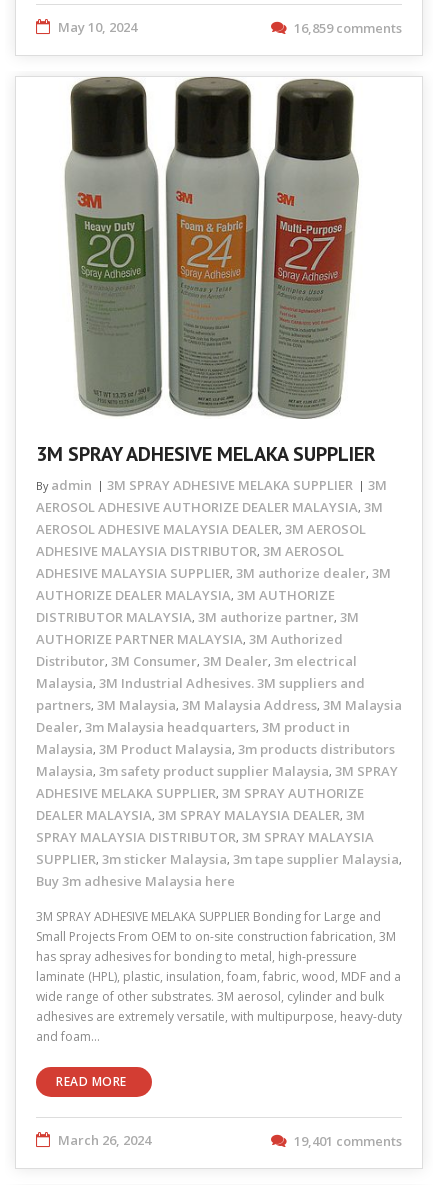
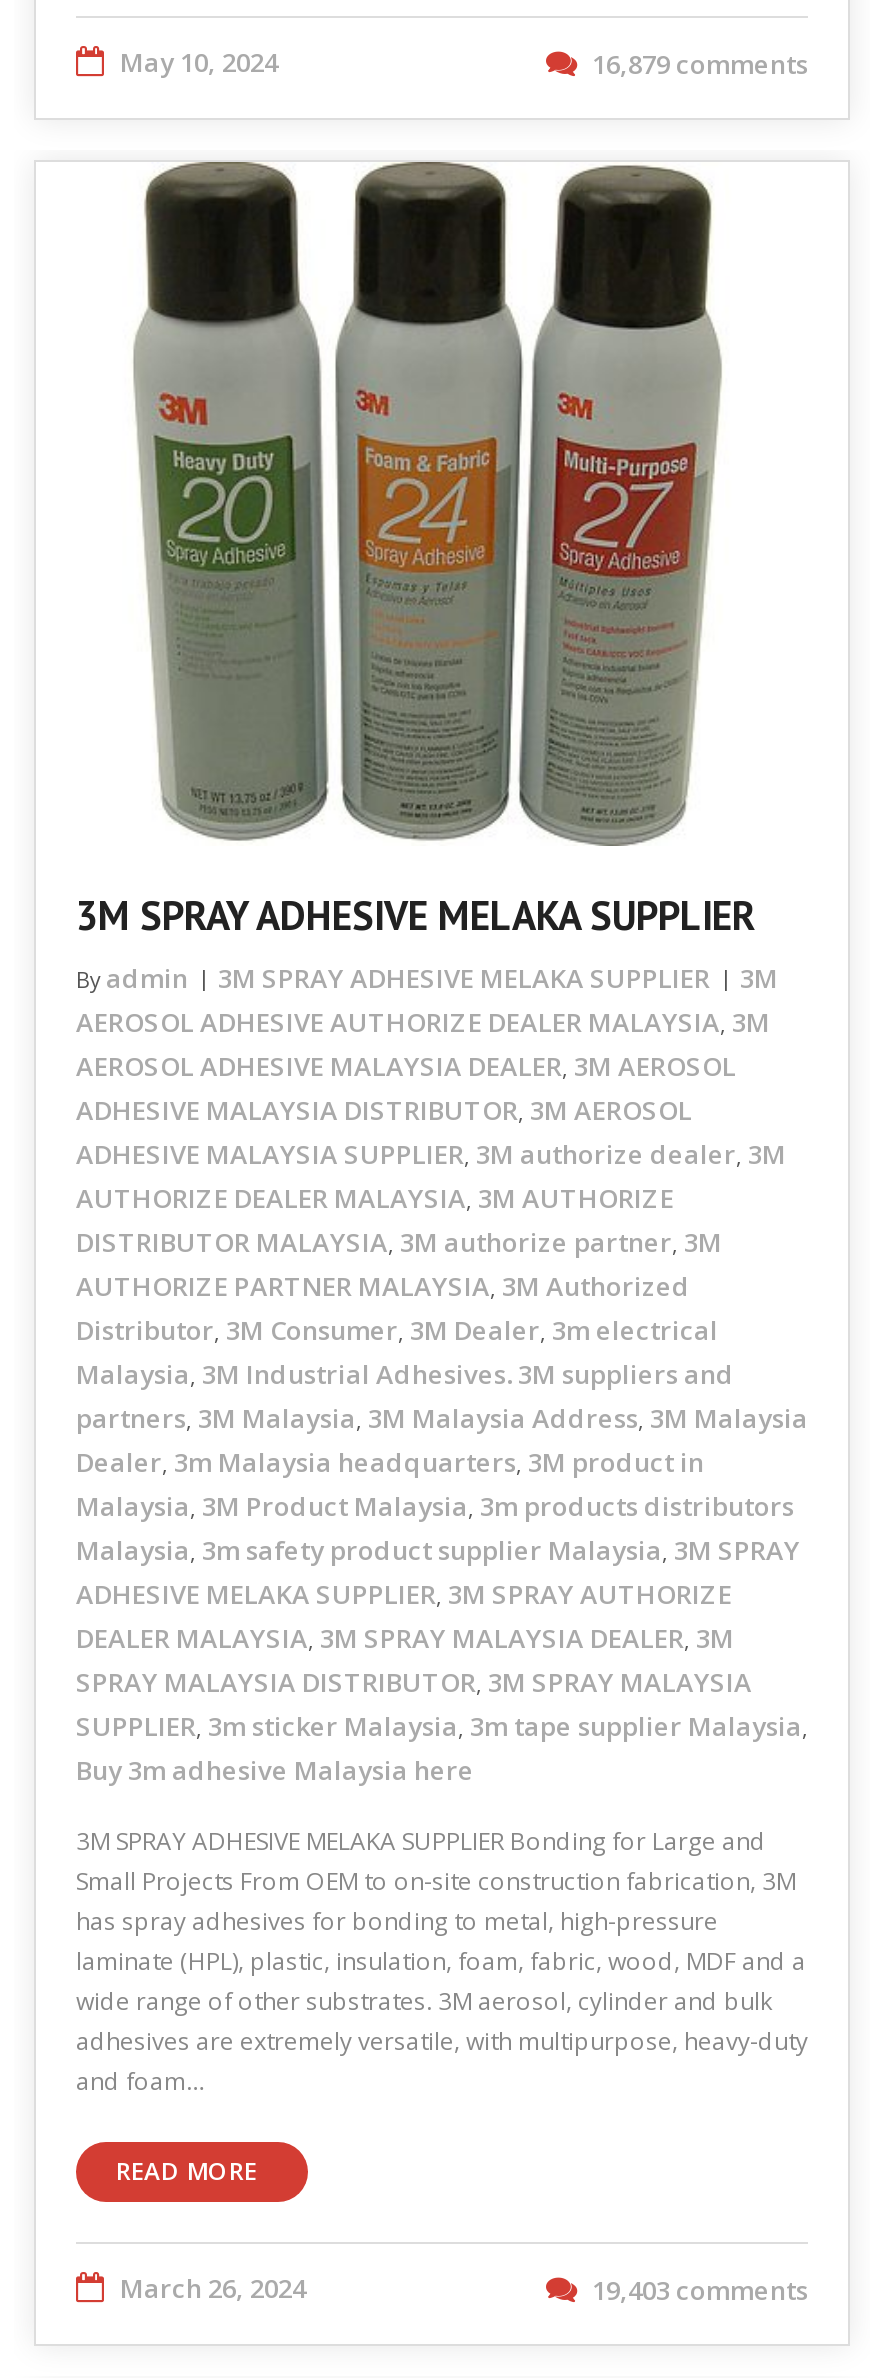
- 16,859 comments
+ 16,879 comments

- 19,401 comments
+ 19,403 comments
